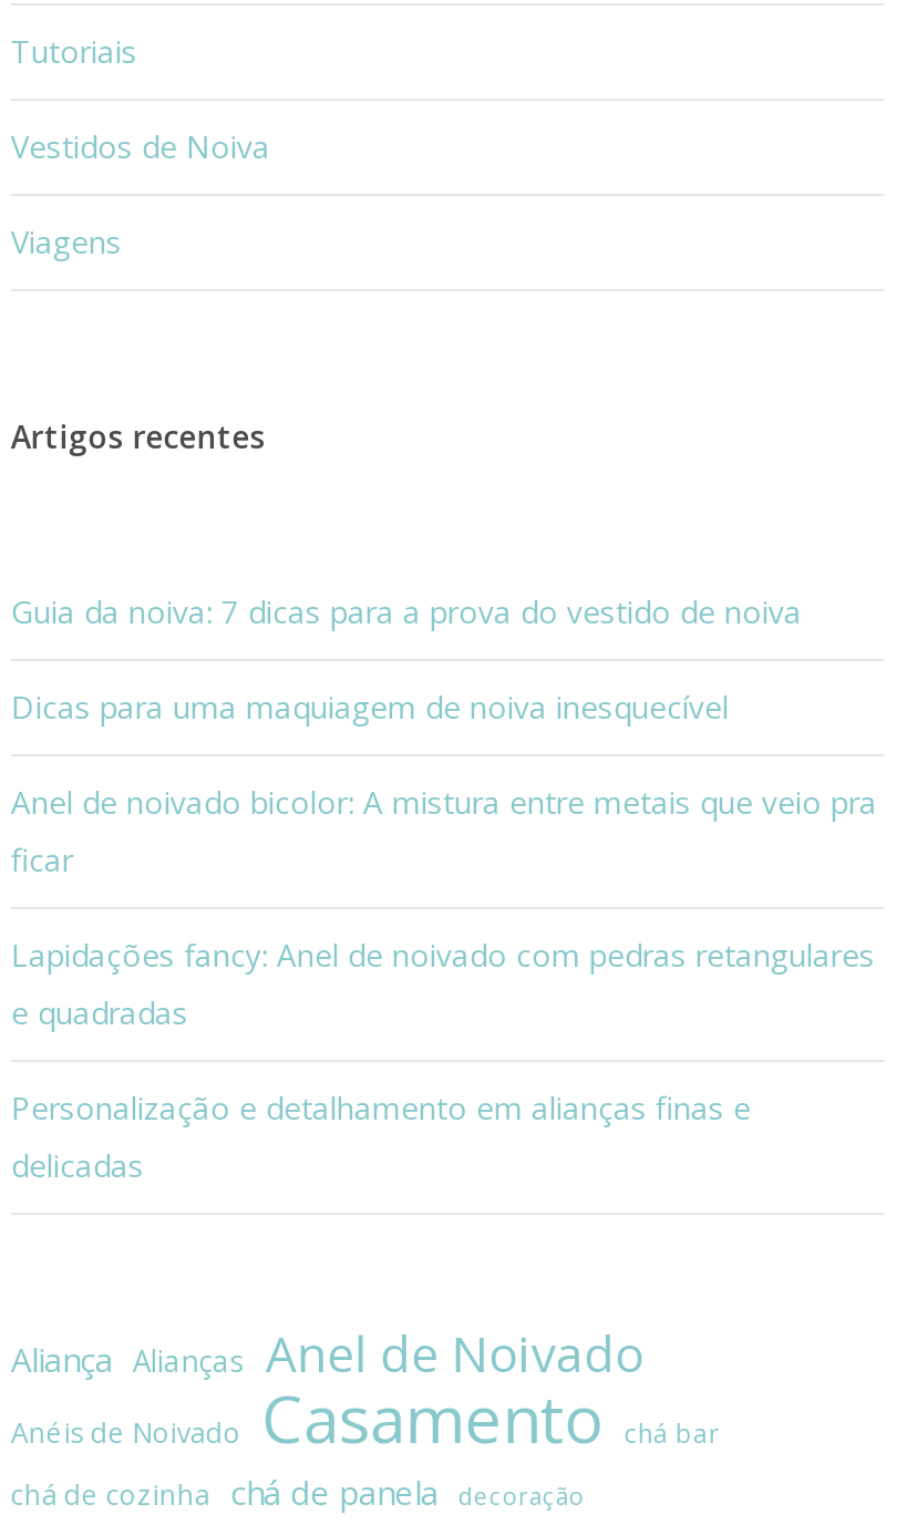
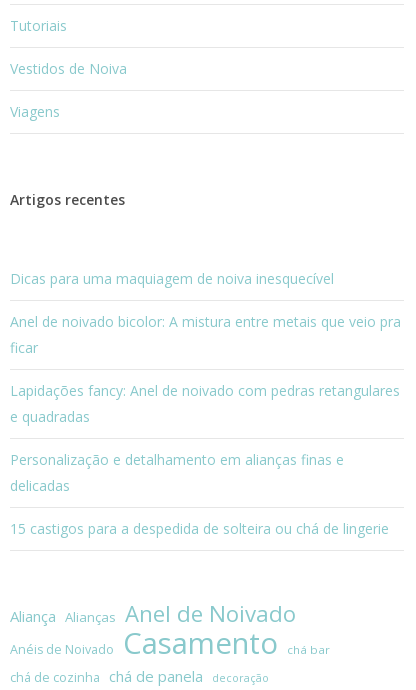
- Guia da noiva: 7 dicas para a prova do vestido de noiva

moved up: Dicas para uma maquiagem de noiva inesquecível | Anel de noivado bicolor: A mistura entre metais que veio pra | ficar | Lapidações fancy: Anel de noivado com pedras retangulares | e quadradas | Personalização e detalhamento em alianças finas e | delicadas

+ 15 castigos para a despedida de solteira ou chá de lingerie
